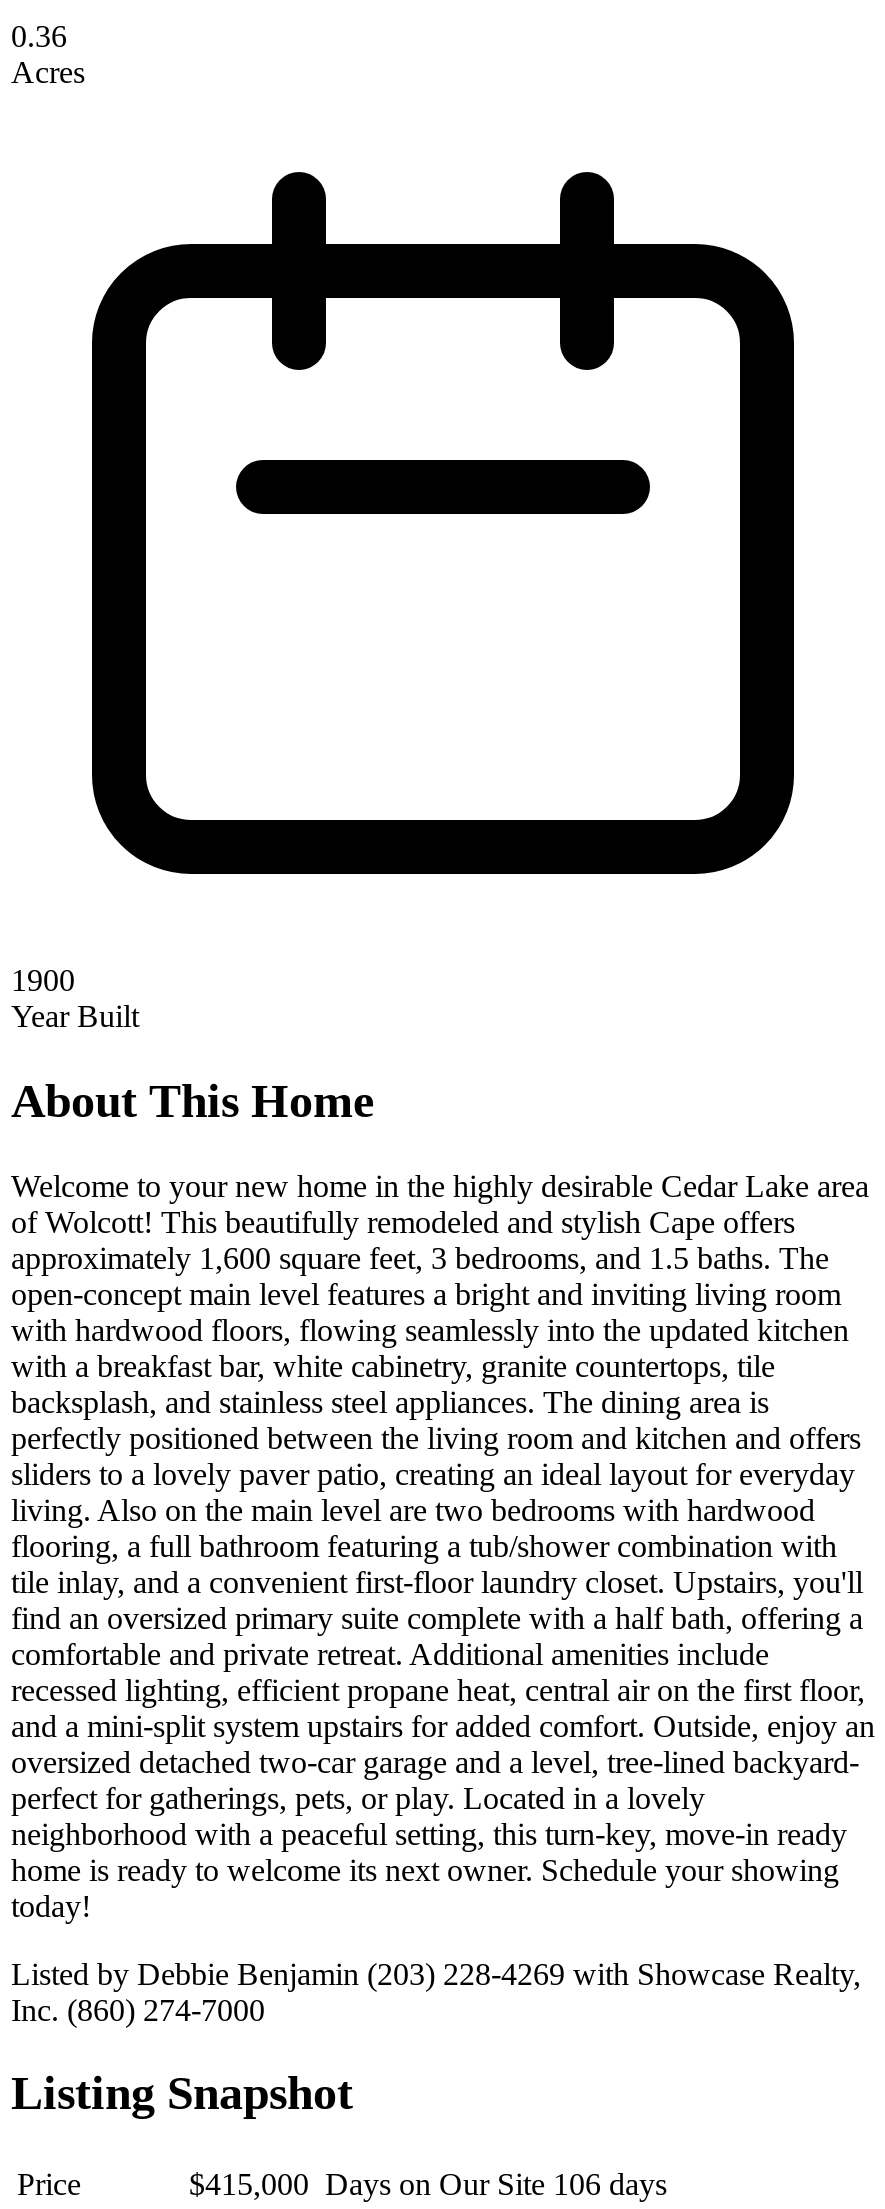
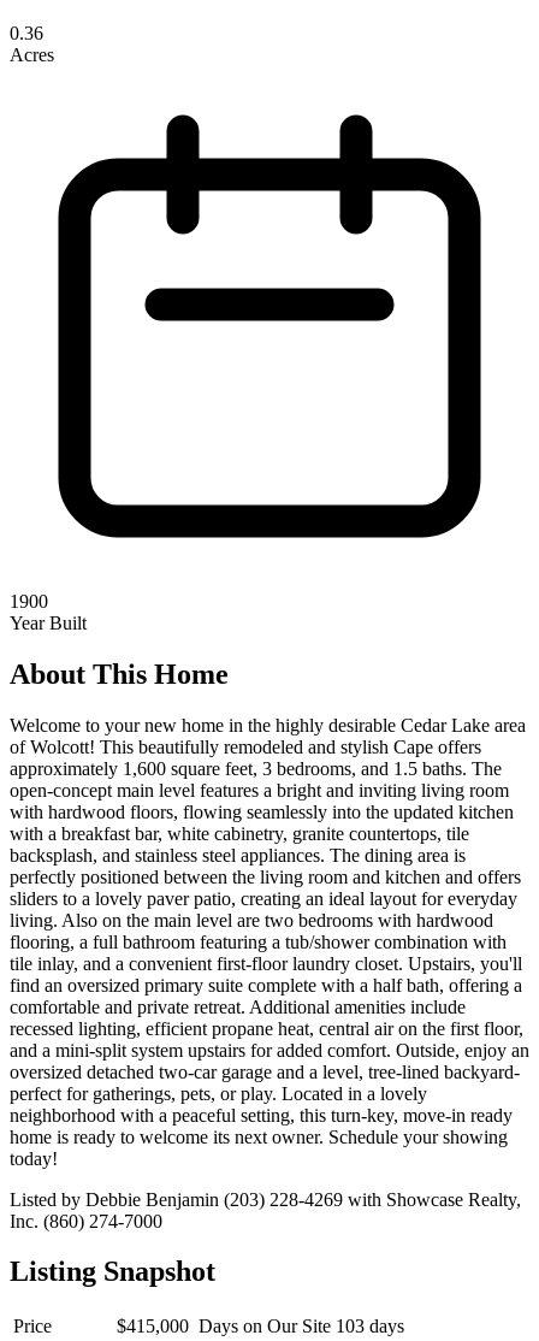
- $415,000 Days on Our Site 106 days
+ $415,000 Days on Our Site 103 days
